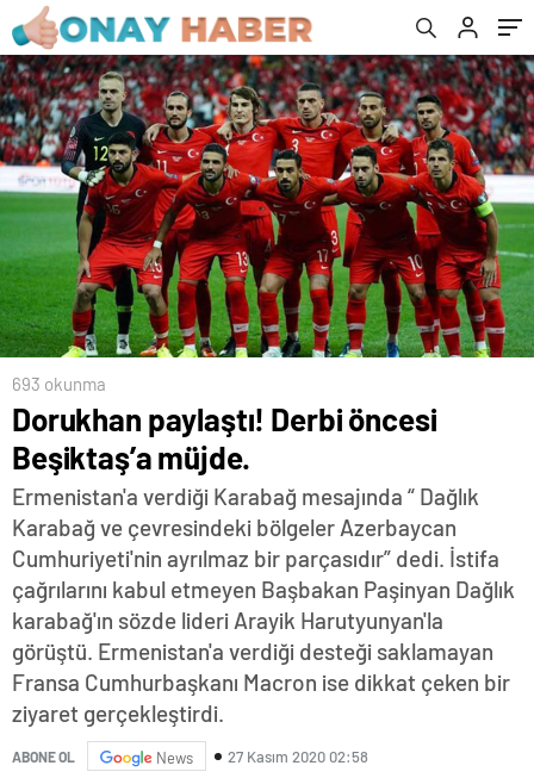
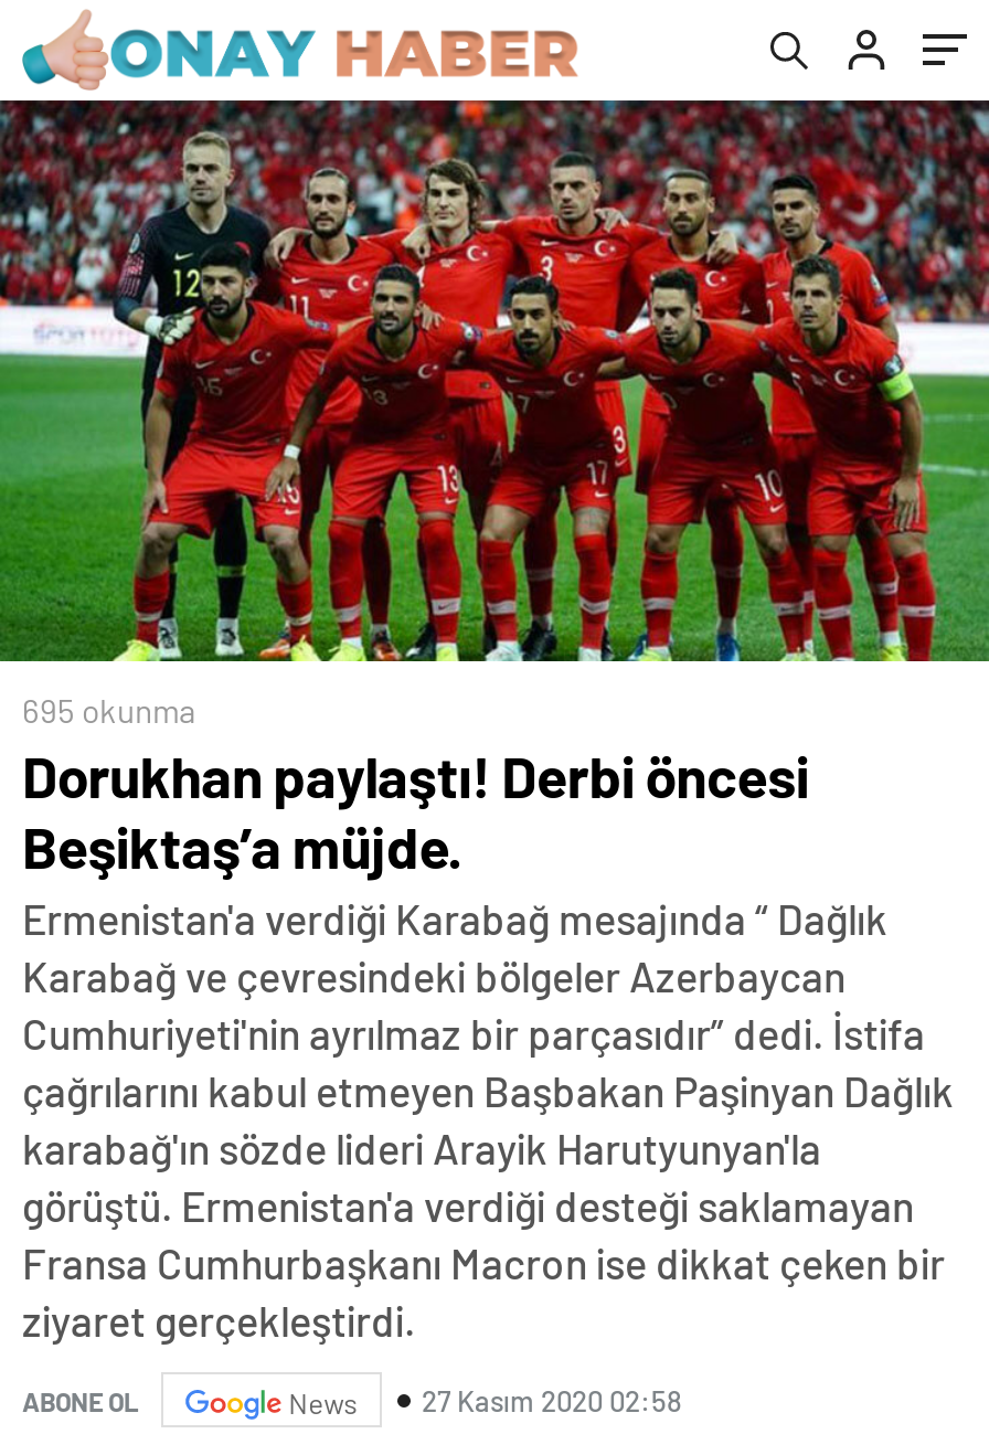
- 693 okunma
+ 695 okunma
